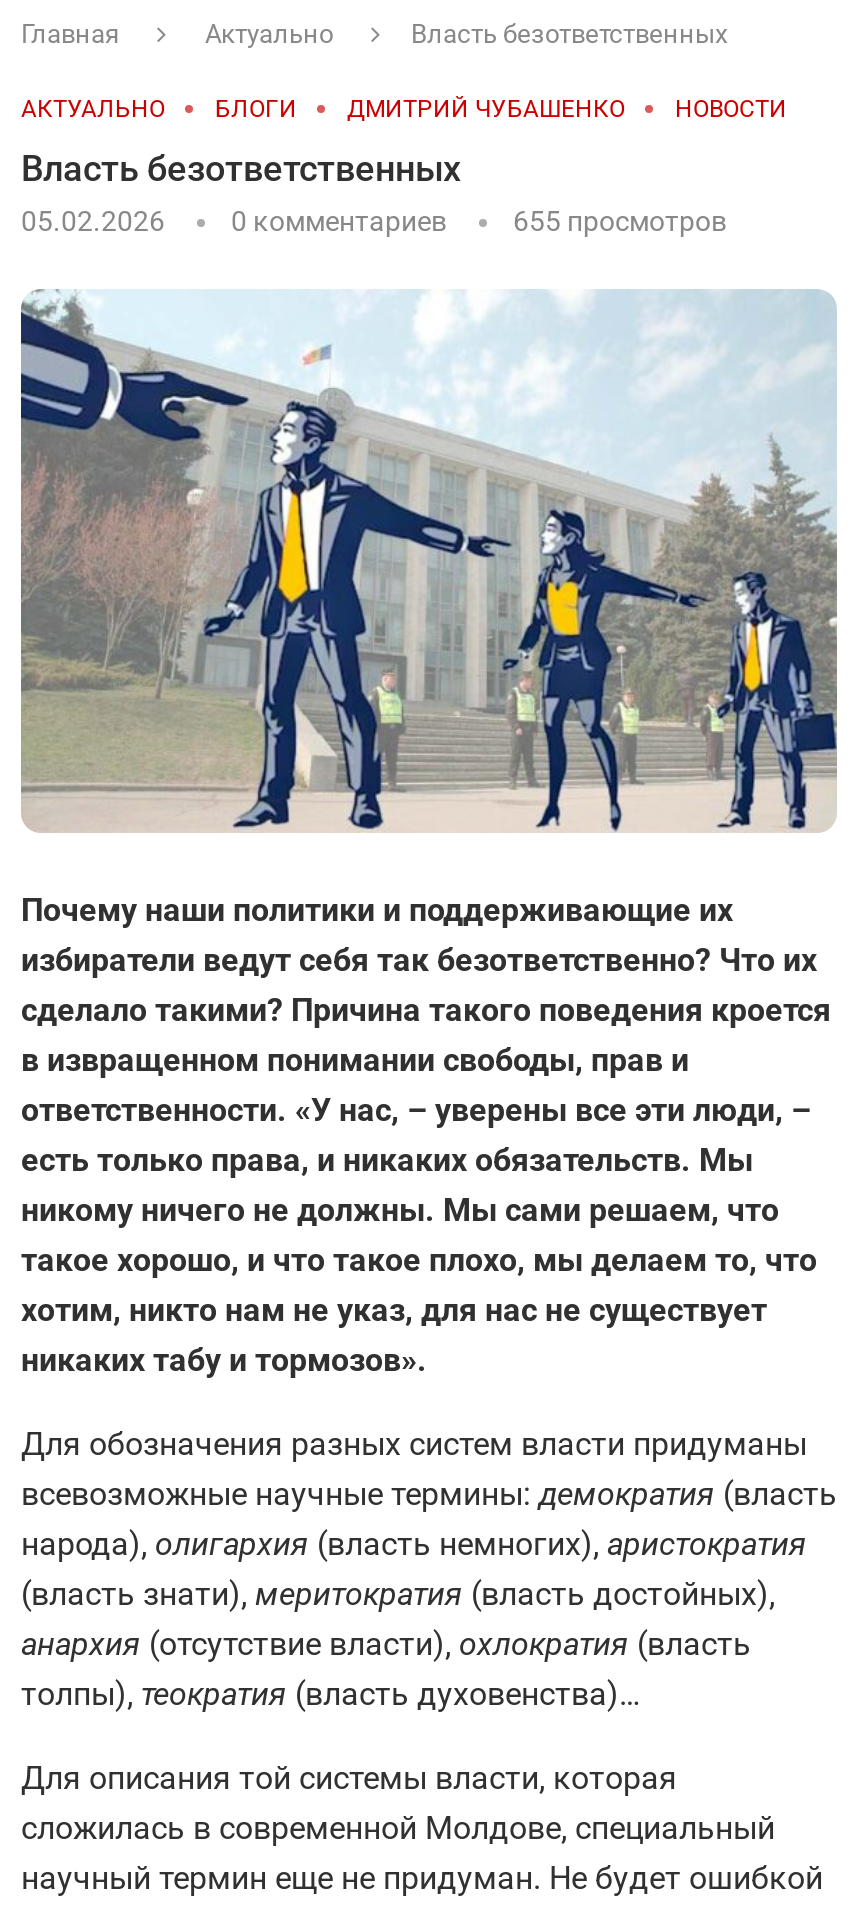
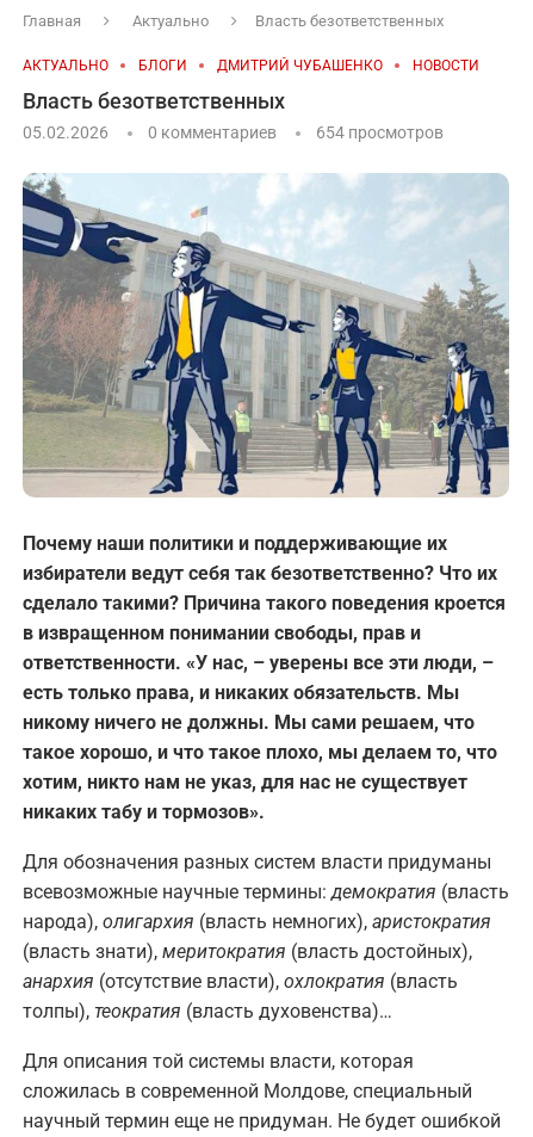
- 655 просмотров
+ 654 просмотров
